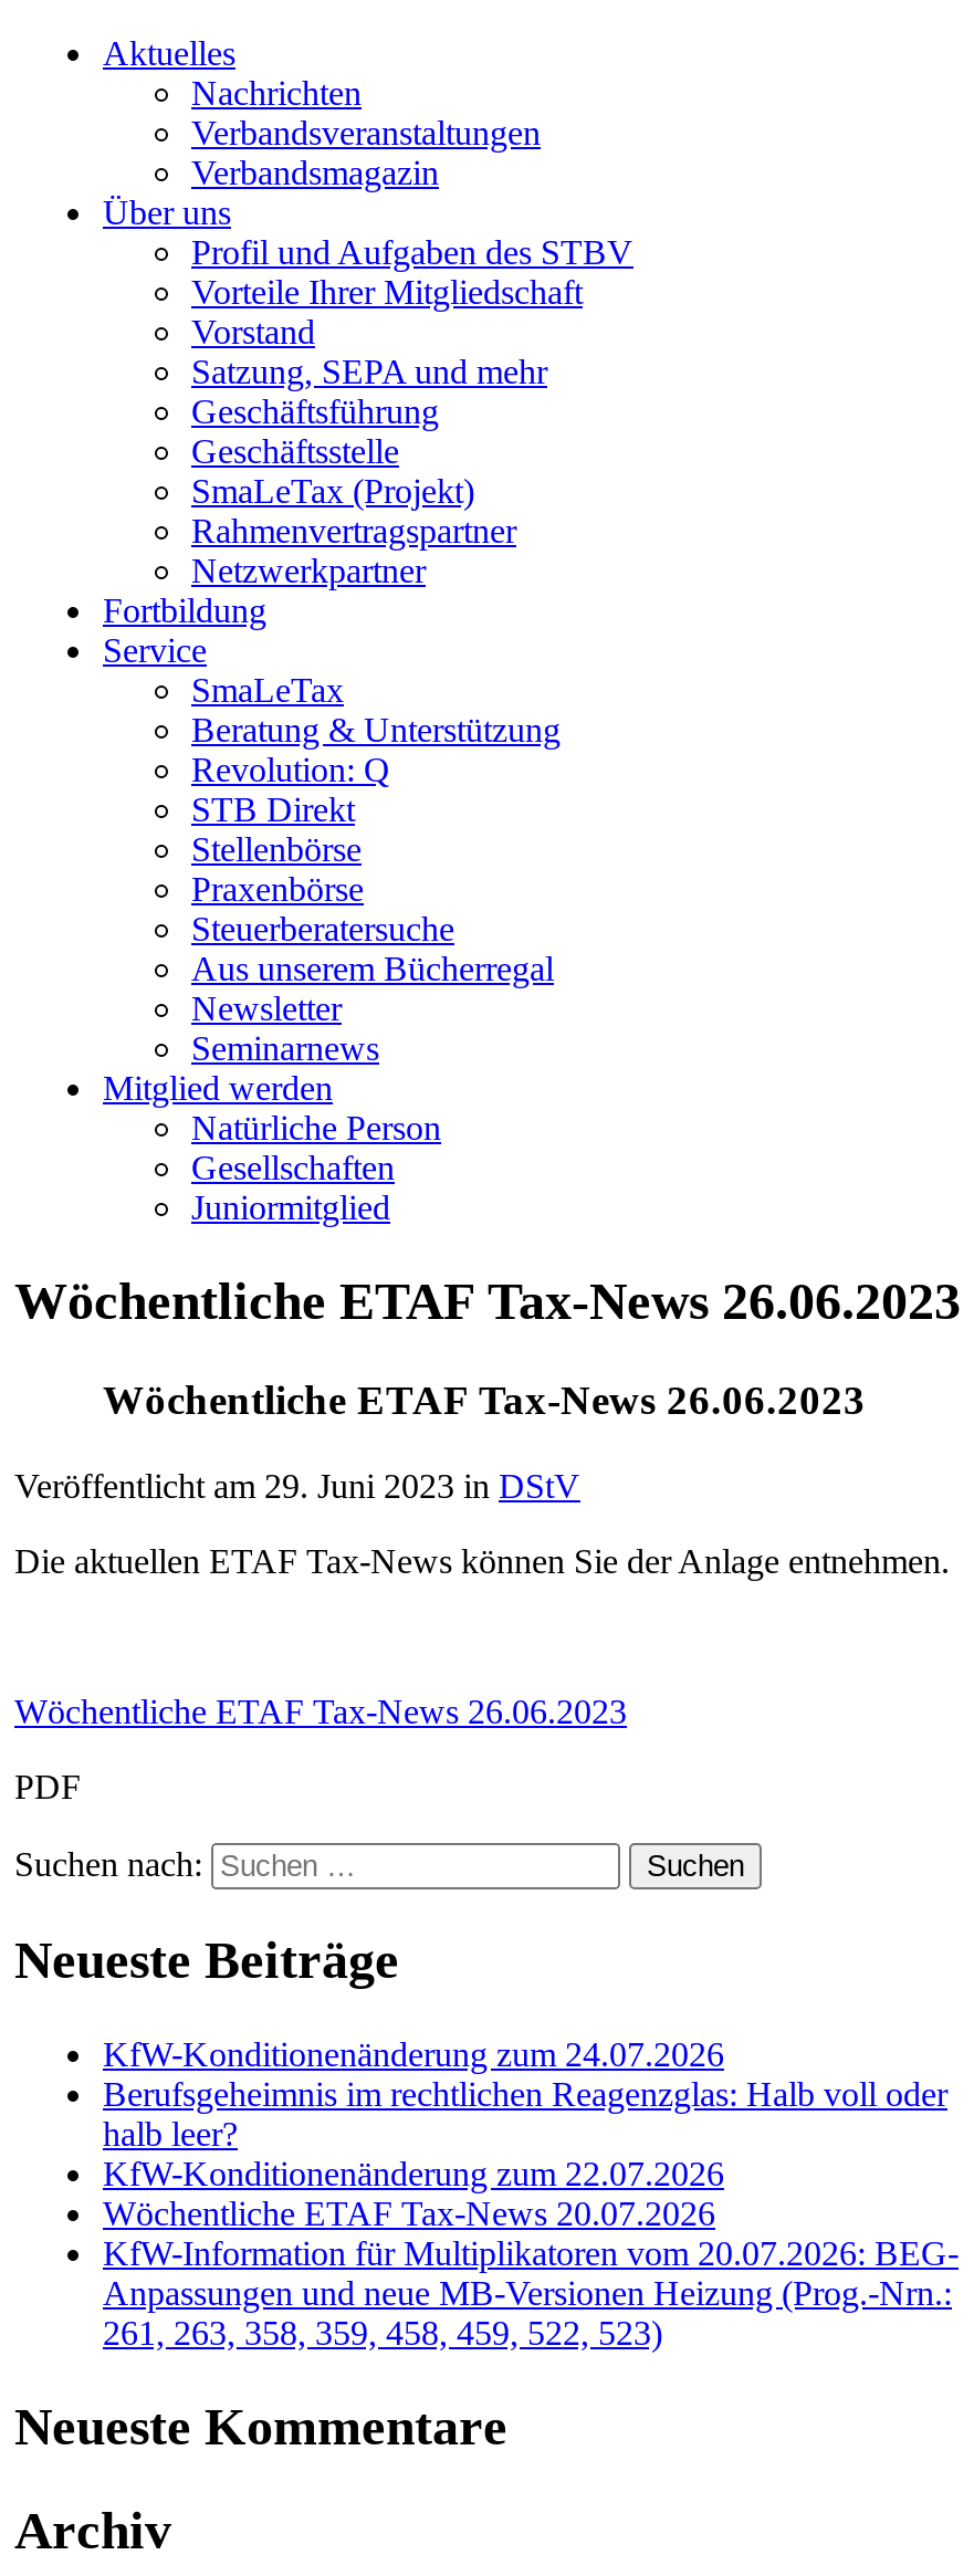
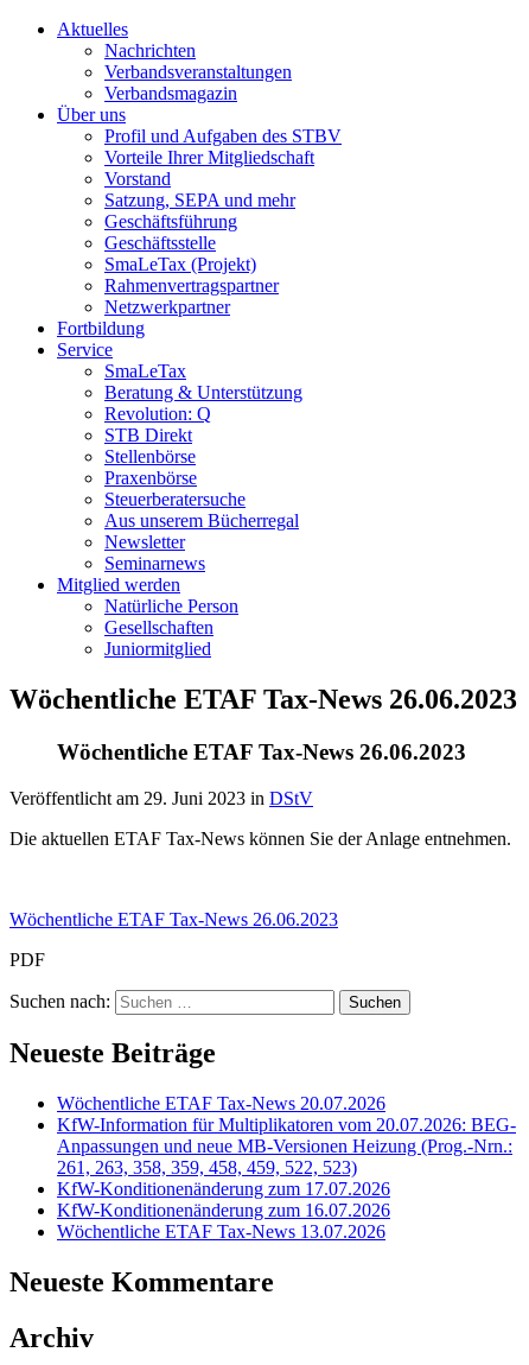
- KfW-Konditionenänderung zum 24.07.2026
- Berufsgeheimnis im rechtlichen Reagenzglas: Halb voll oder
- halb leer?
- KfW-Konditionenänderung zum 22.07.2026

moved up: Wöchentliche ETAF Tax-News 20.07.2026 | KfW-Information für Multiplikatoren vom 20.07.2026: BEG- | Anpassungen und neue MB-Versionen Heizung (Prog.-Nrn.: | 261, 263, 358, 359, 458, 459, 522, 523)

+ KfW-Konditionenänderung zum 17.07.2026
+ KfW-Konditionenänderung zum 16.07.2026
+ Wöchentliche ETAF Tax-News 13.07.2026
